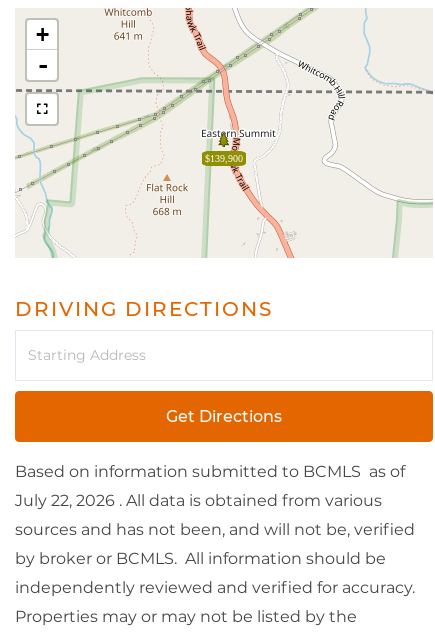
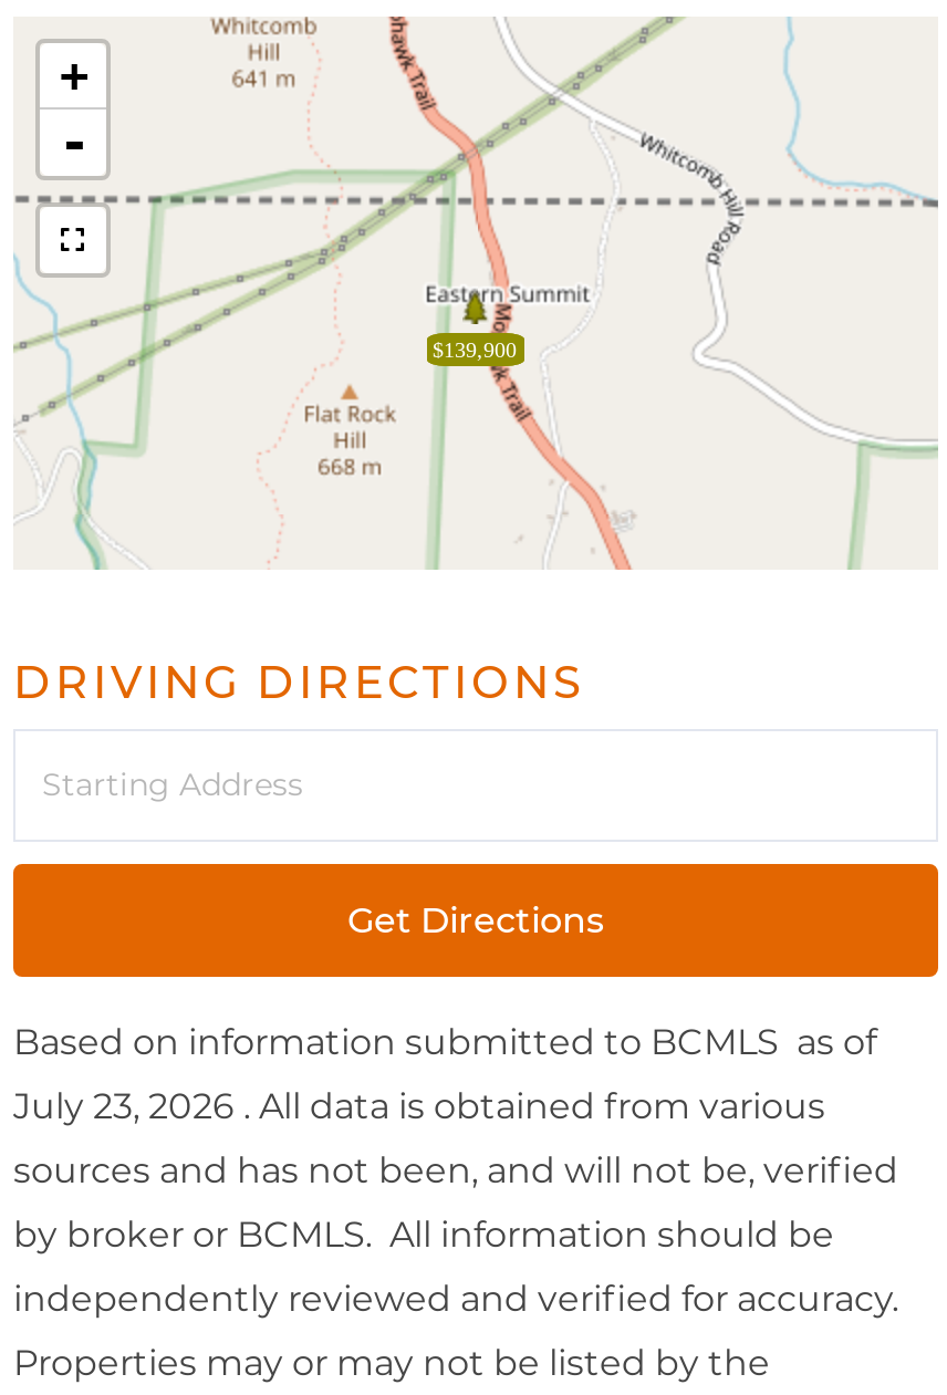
- July 22, 2026 . All data is obtained from various
+ July 23, 2026 . All data is obtained from various
